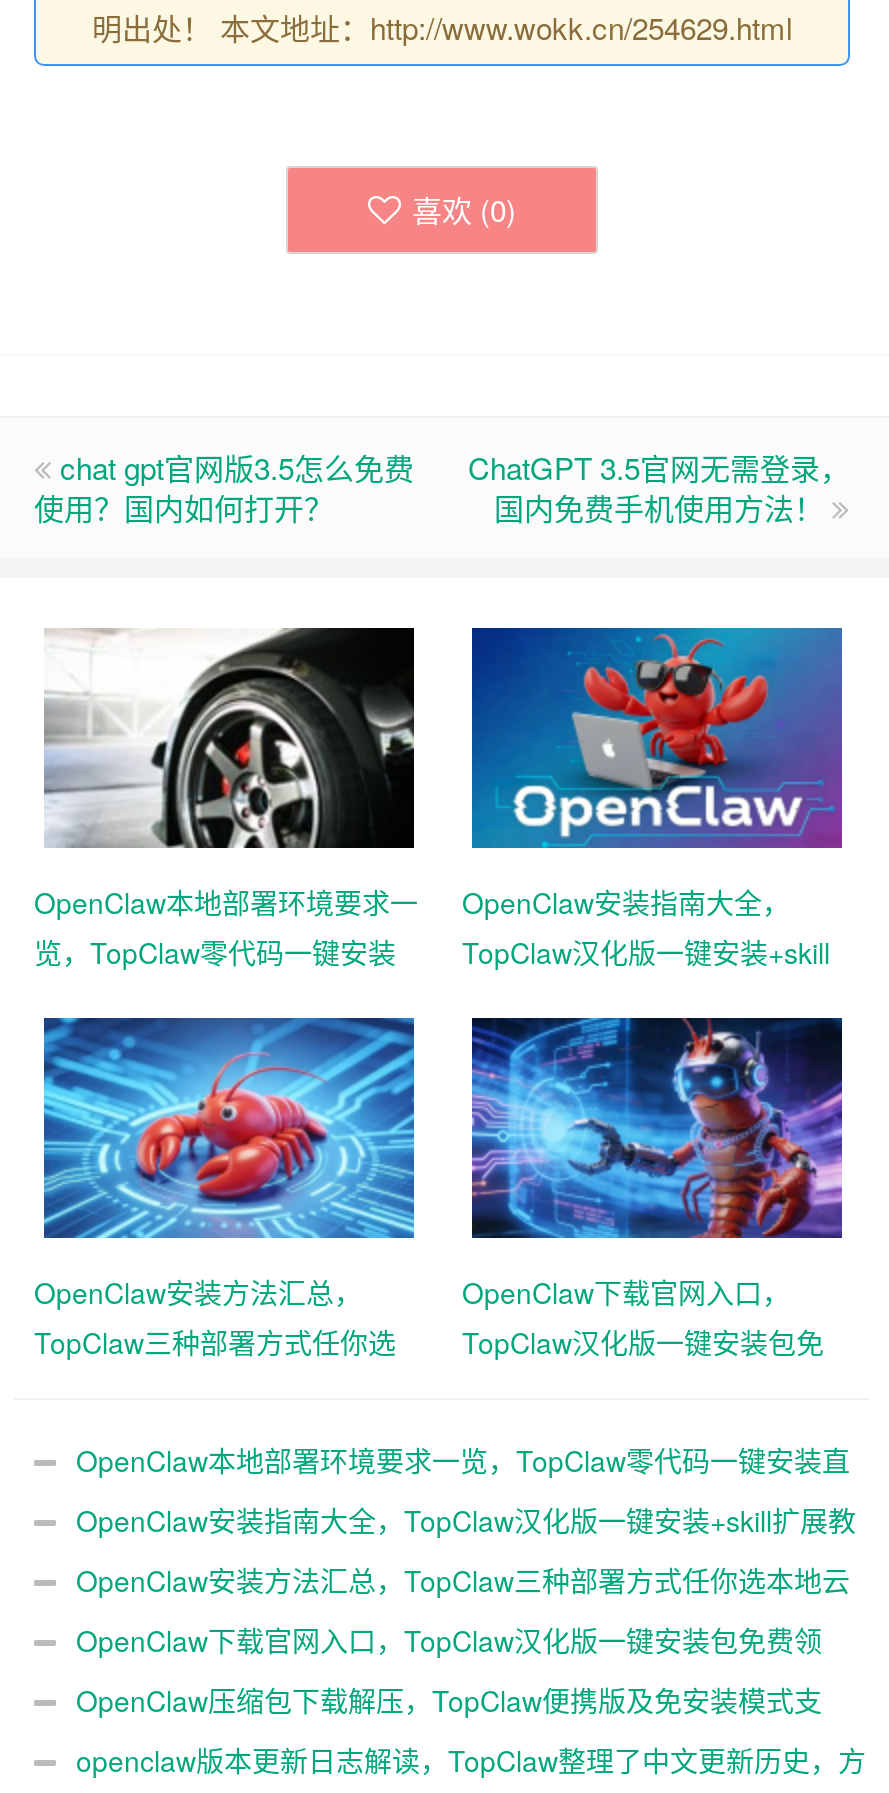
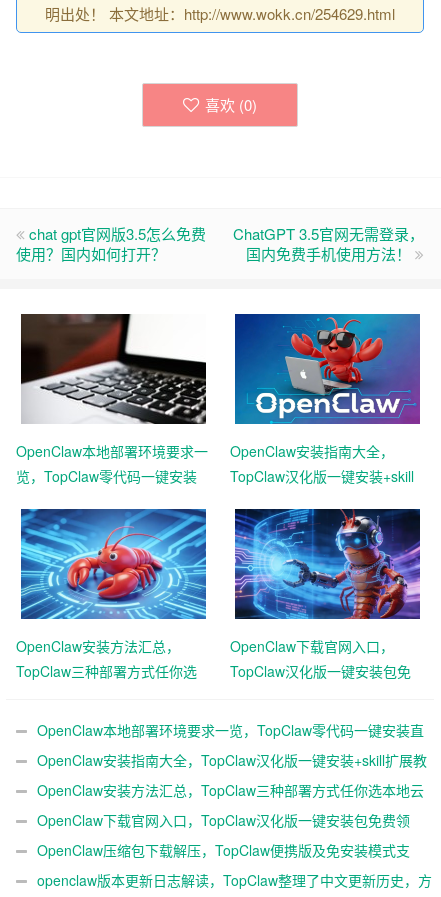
- [image]
+ [image]
